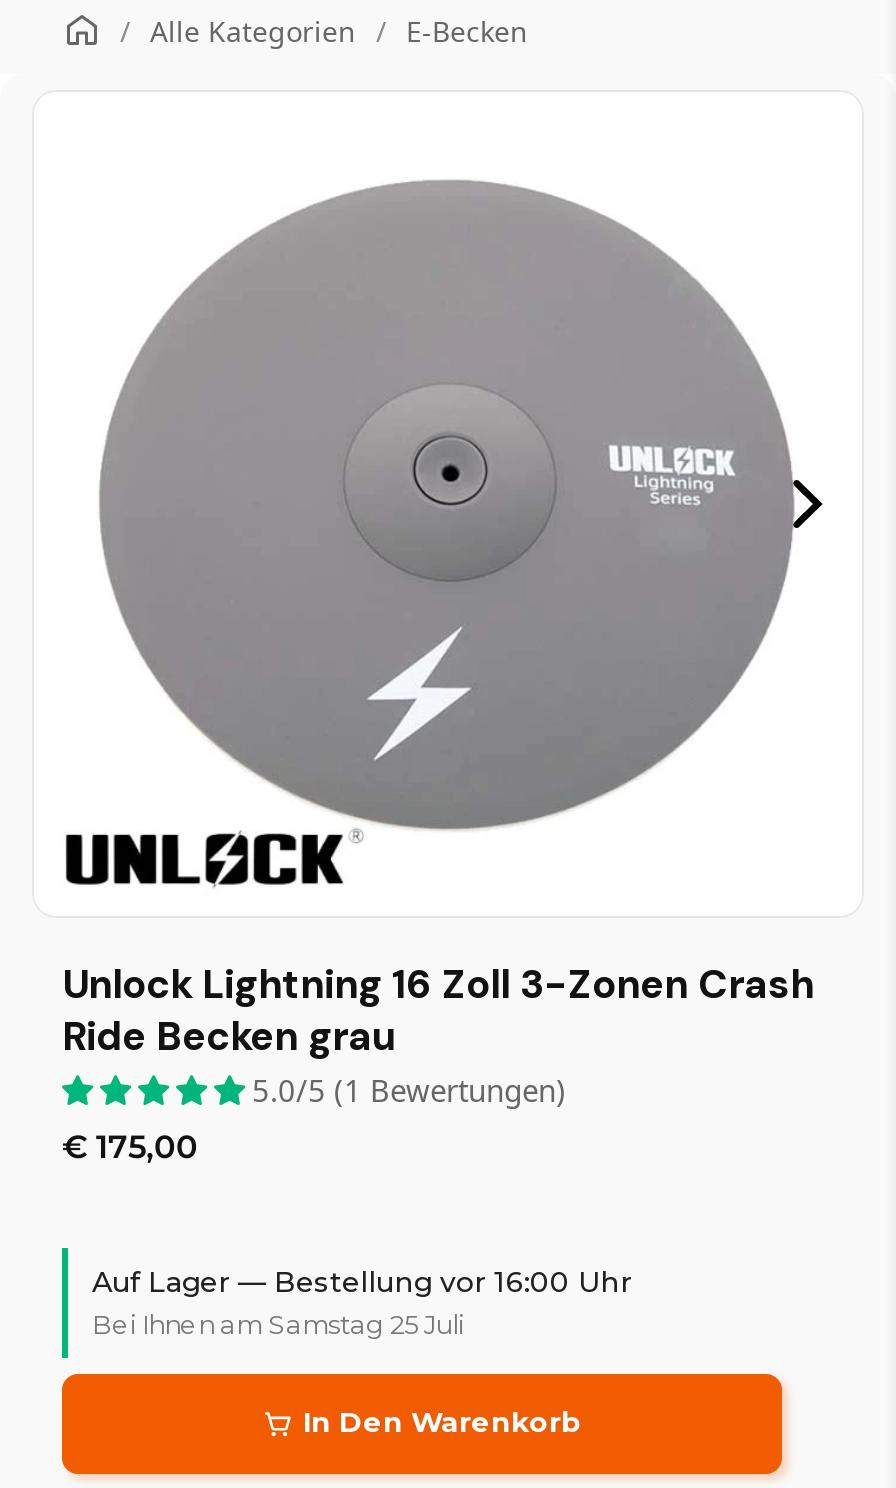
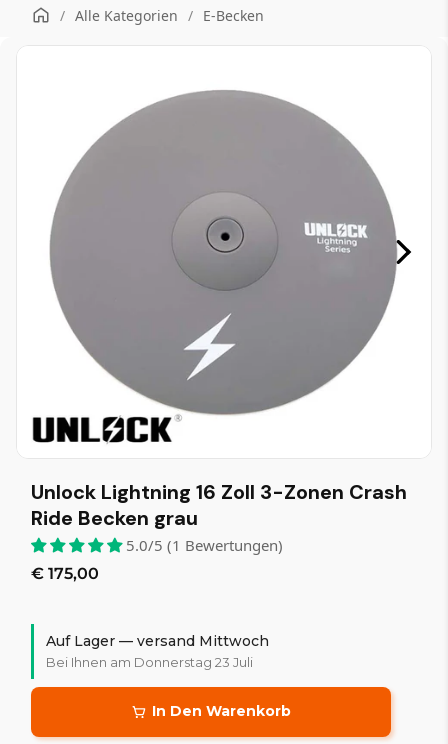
- Auf Lager — Bestellung vor 16:00 Uhr
- Bei Ihnen am Samstag 25 Juli
+ Auf Lager — versand Mittwoch
+ Bei Ihnen am Donnerstag 23 Juli
